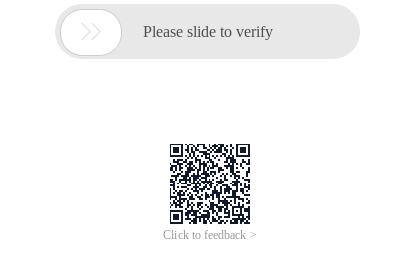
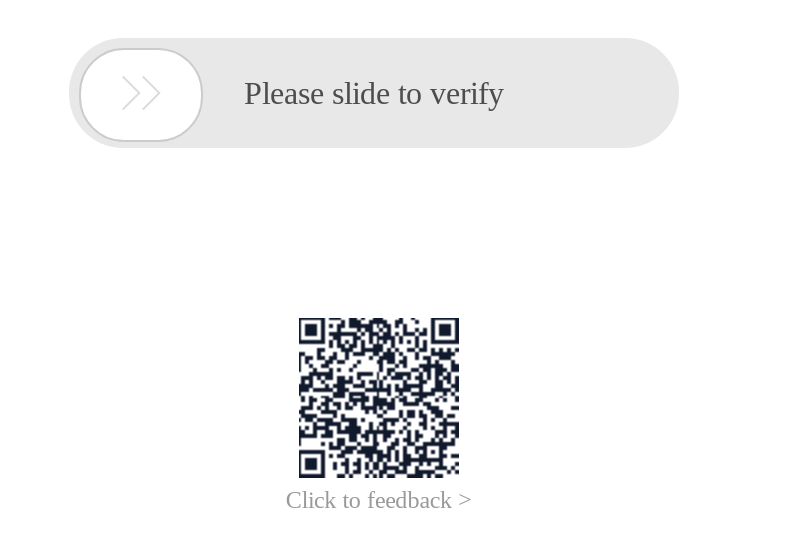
- [image]
+ [image]
